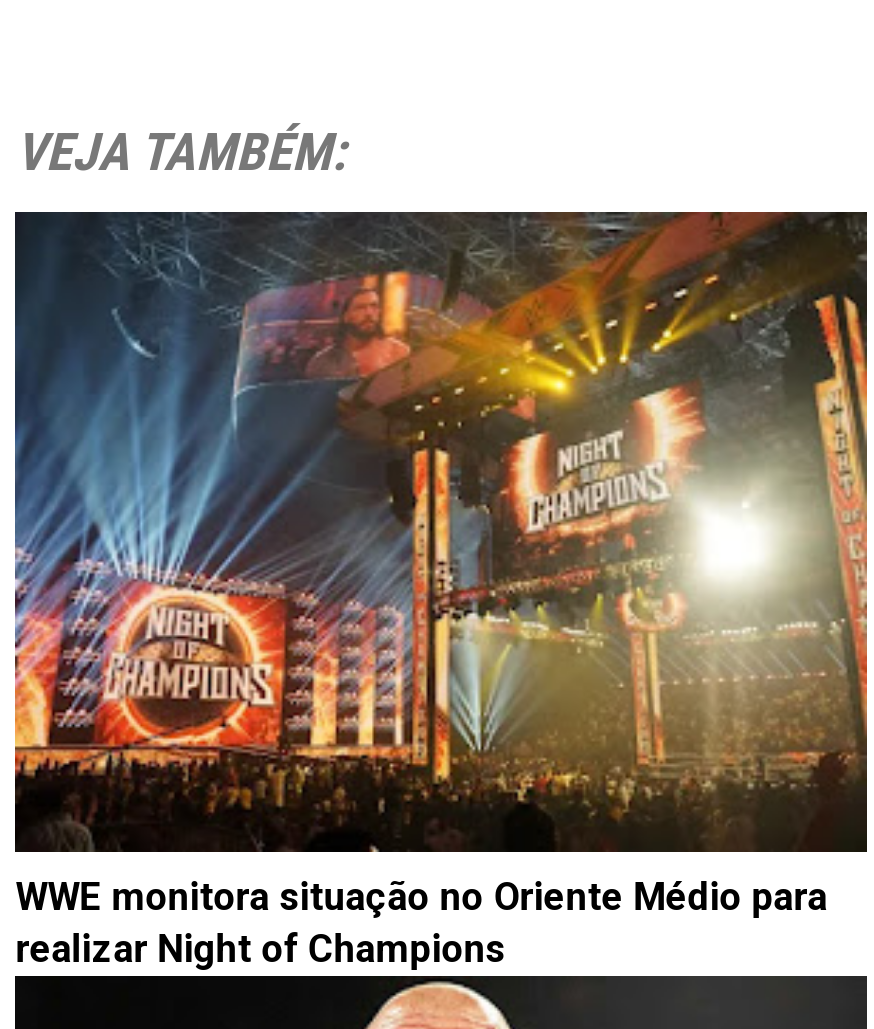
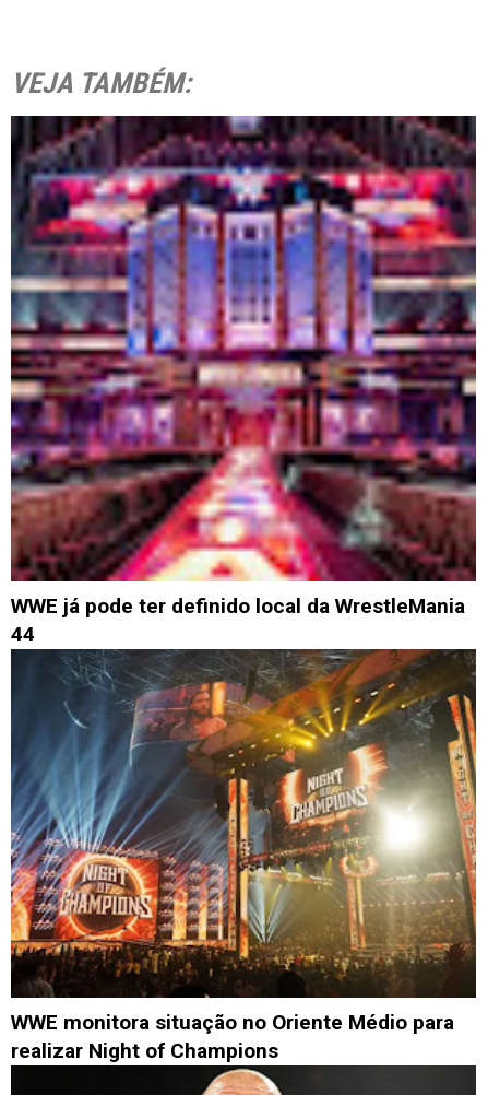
+ [image]
+ WWE já pode ter definido local da WrestleMania
+ 44
